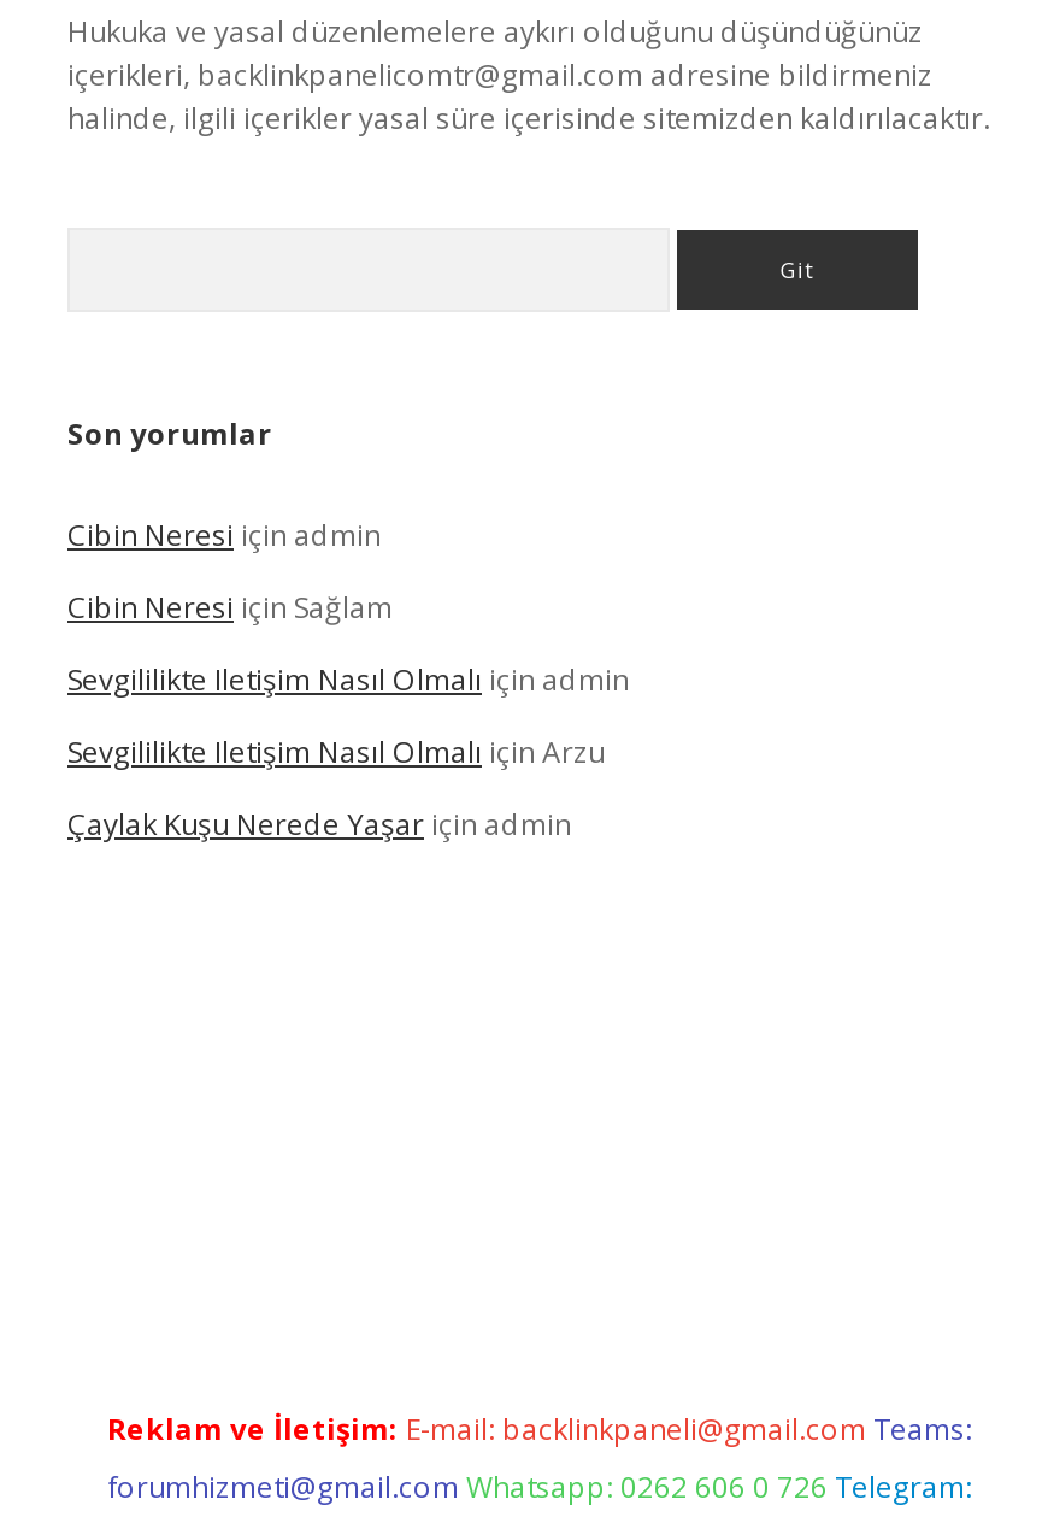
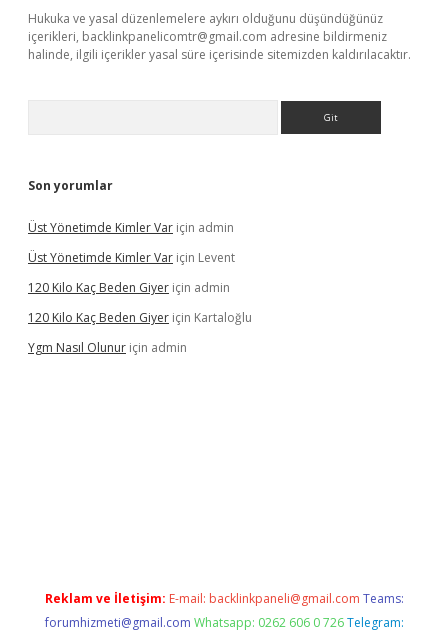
- Cibin Neresi için admin
+ Üst Yönetimde Kimler Var için admin

- Cibin Neresi için Sağlam
+ Üst Yönetimde Kimler Var için Levent

- Sevgililikte Iletişim Nasıl Olmalı için admin
+ 120 Kilo Kaç Beden Giyer için admin

- Sevgililikte Iletişim Nasıl Olmalı için Arzu
+ 120 Kilo Kaç Beden Giyer için Kartaloğlu

- Çaylak Kuşu Nerede Yaşar için admin
+ Ygm Nasıl Olunur için admin
